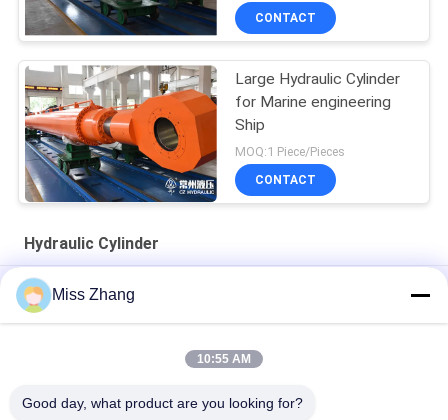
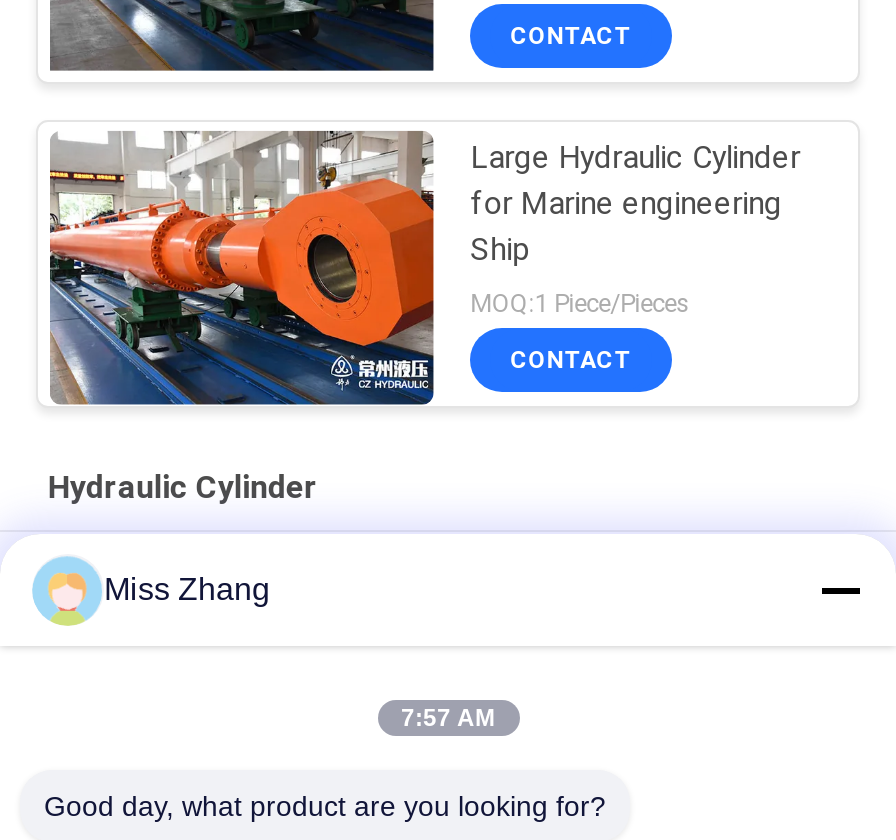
- 10:55 AM
+ 7:57 AM
